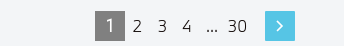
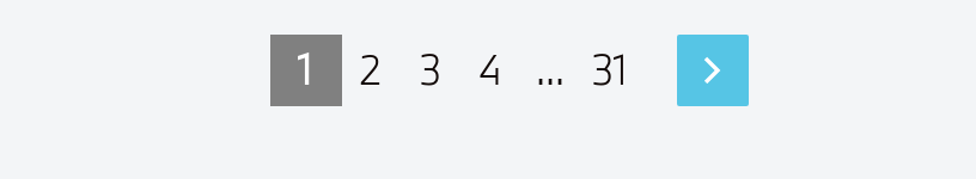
- 1 2 3 4 ... 30
+ 1 2 3 4 ... 31
